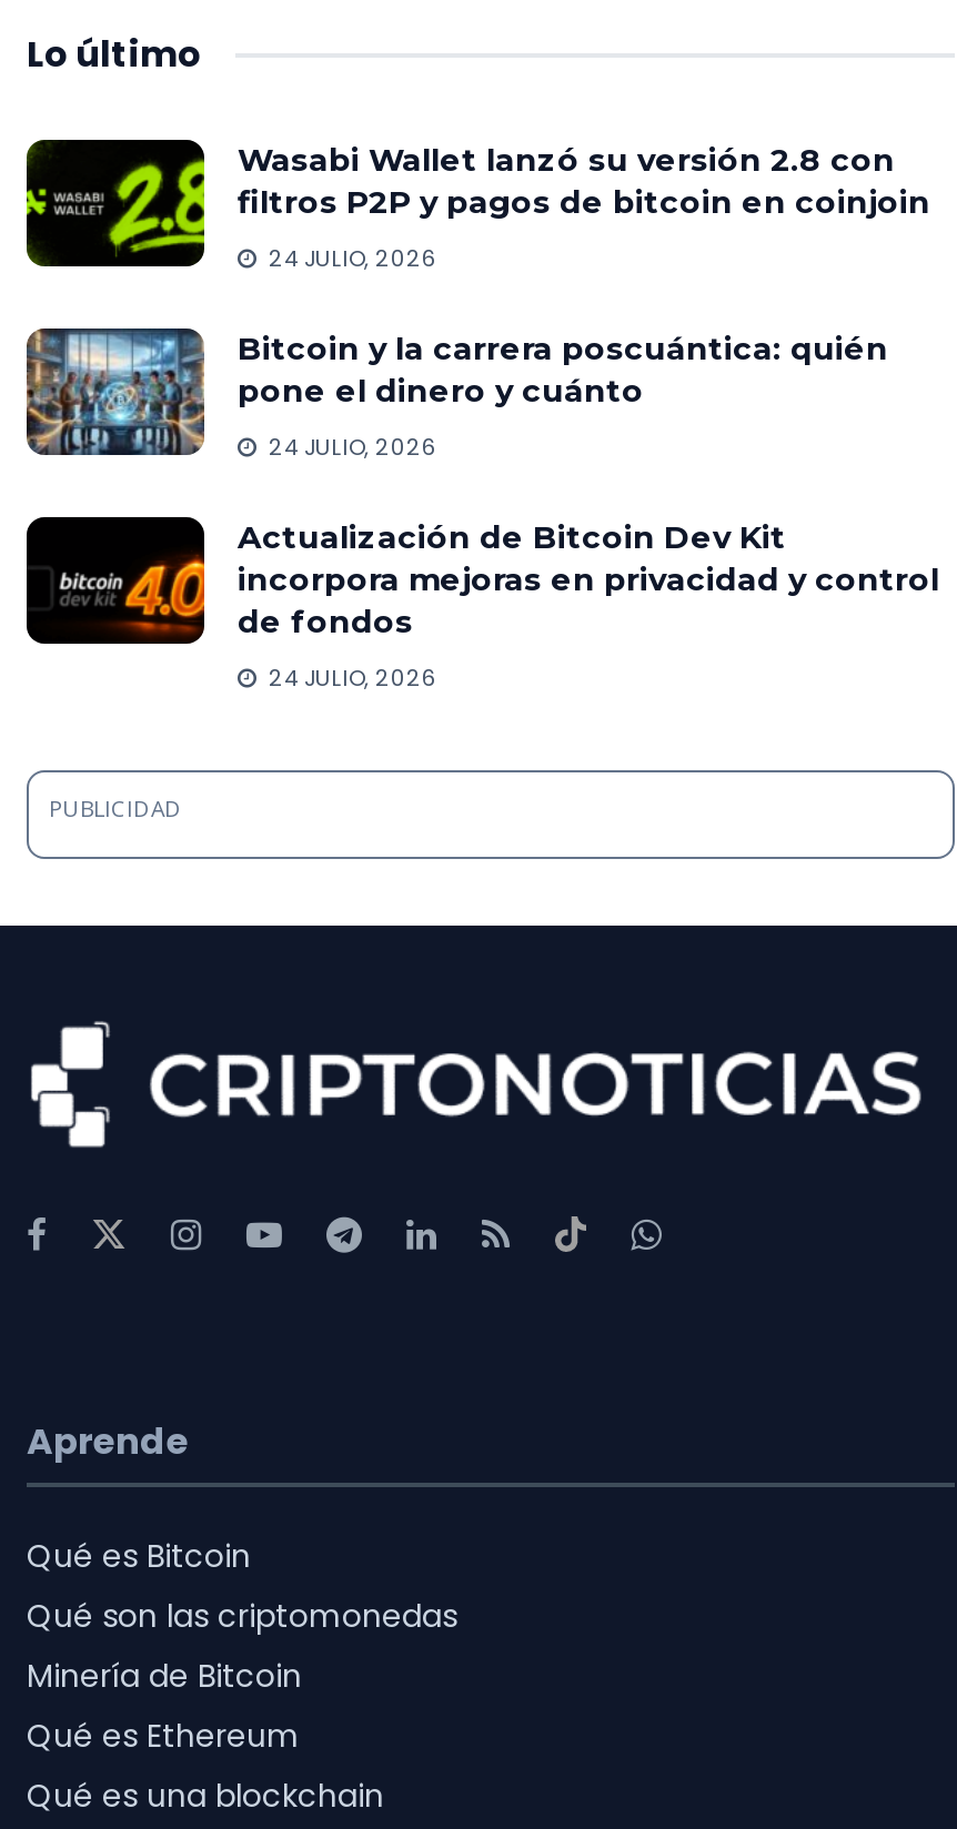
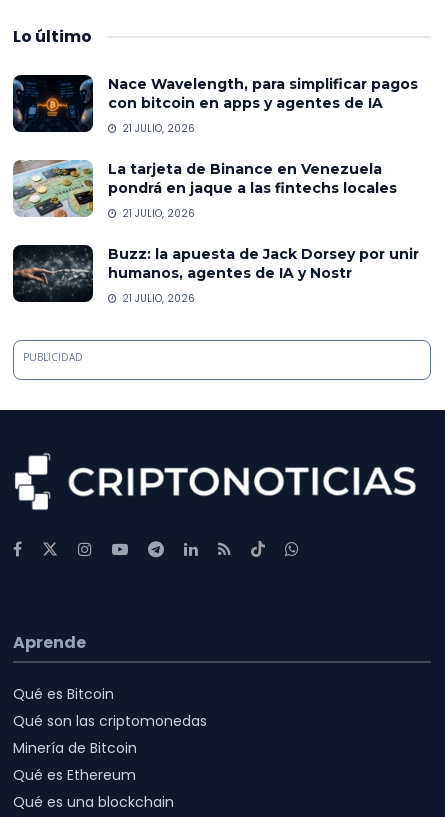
- [image]
- Wasabi Wallet lanzó su versión 2.8 con
- filtros P2P y pagos de bitcoin en coinjoin
+ [image]
+ Nace Wavelength, para simplificar pagos
+ con bitcoin en apps y agentes de IA

- 24 JULIO, 2026
+ 21 JULIO, 2026

- [image]
- Bitcoin y la carrera poscuántica: quién
- pone el dinero y cuánto
+ [image]
+ La tarjeta de Binance en Venezuela
+ pondrá en jaque a las fintechs locales

- 24 JULIO, 2026
+ 21 JULIO, 2026

- [image]
- Actualización de Bitcoin Dev Kit
- incorpora mejoras en privacidad y control
- de fondos
+ [image]
+ Buzz: la apuesta de Jack Dorsey por unir
+ humanos, agentes de IA y Nostr

- 24 JULIO, 2026
+ 21 JULIO, 2026
